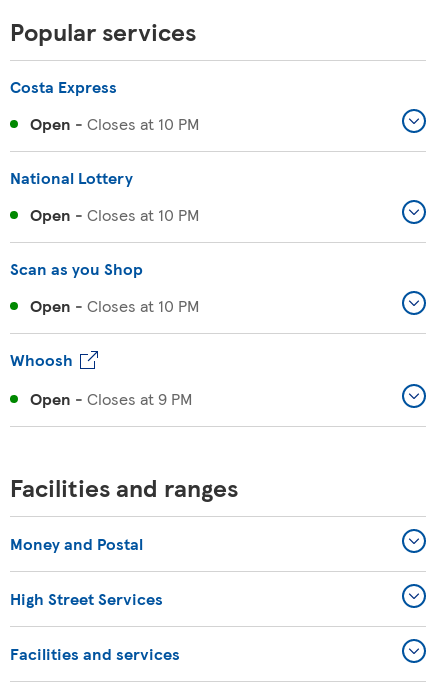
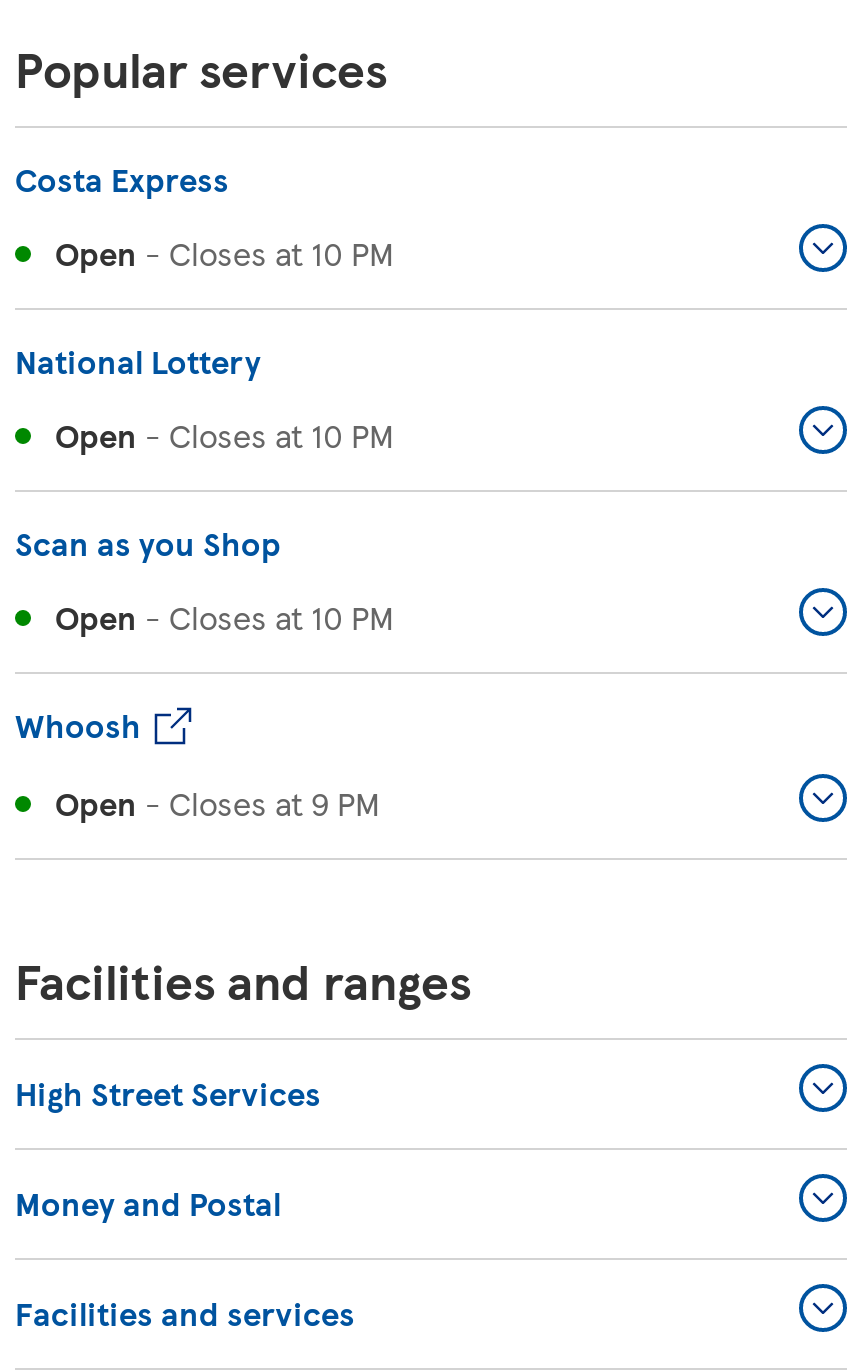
moved down: Money and Postal

moved up: High Street Services
